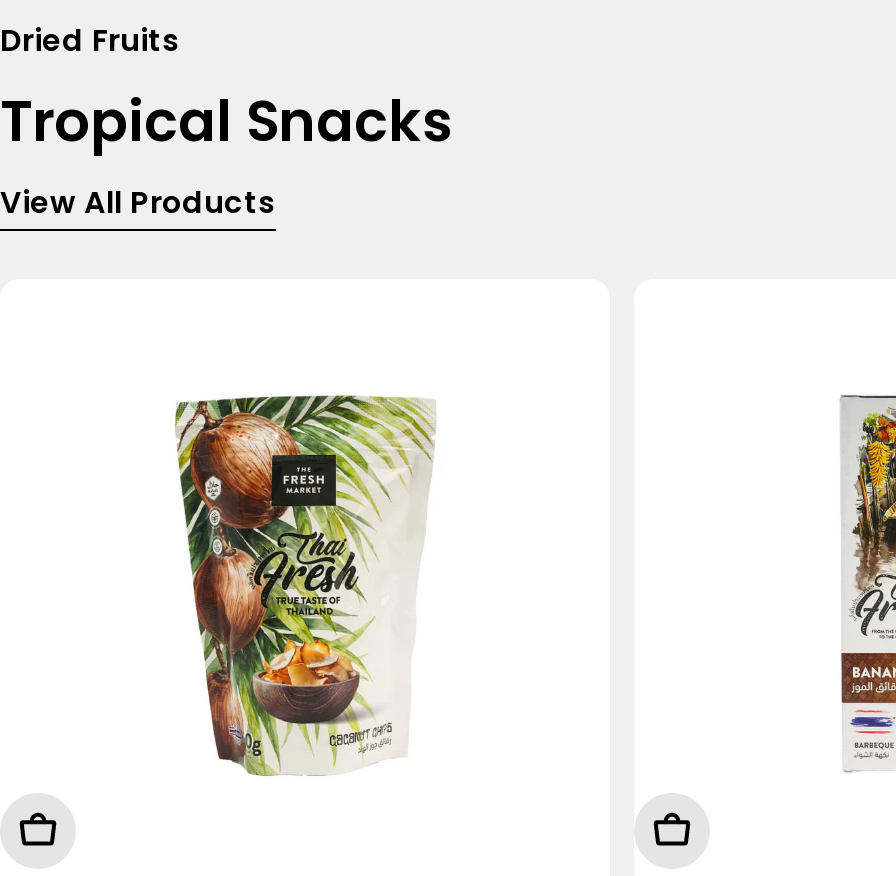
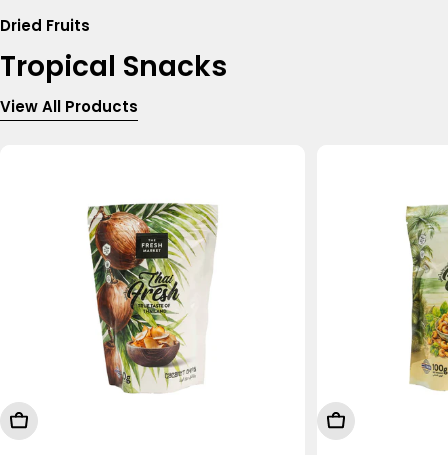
- [image]
+ [image]
